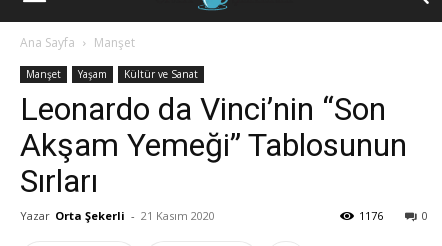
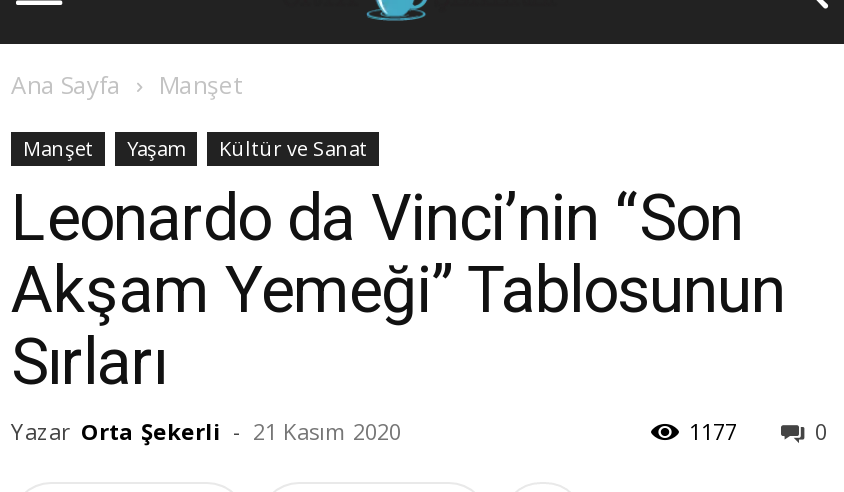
- 1176
+ 1177
